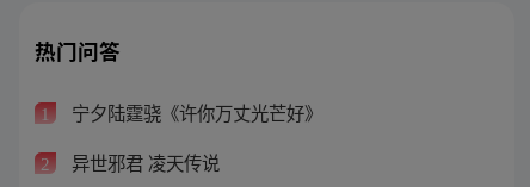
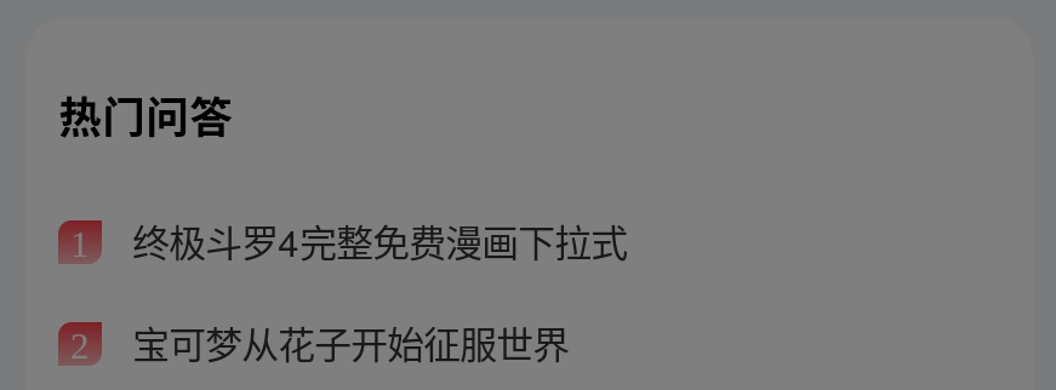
- 宁夕陆霆骁《许你万丈光芒好》
+ 终极斗罗4完整免费漫画下拉式

- 异世邪君 凌天传说
+ 宝可梦从花子开始征服世界
